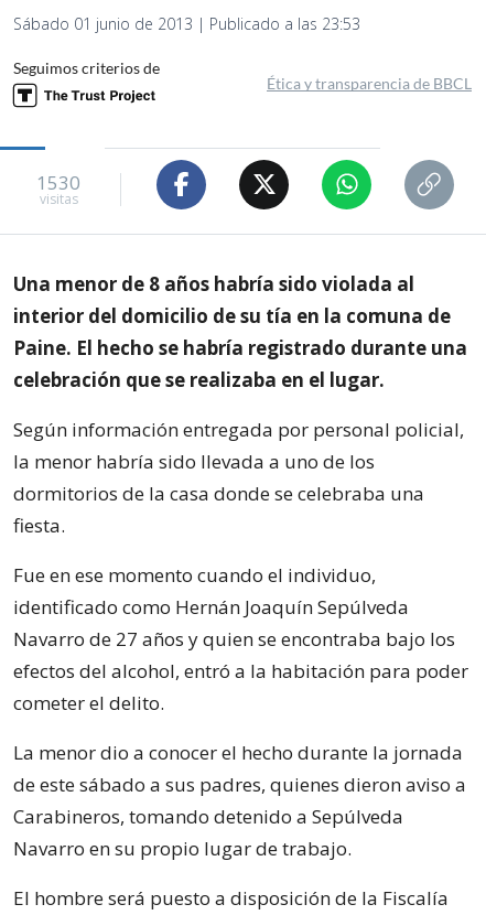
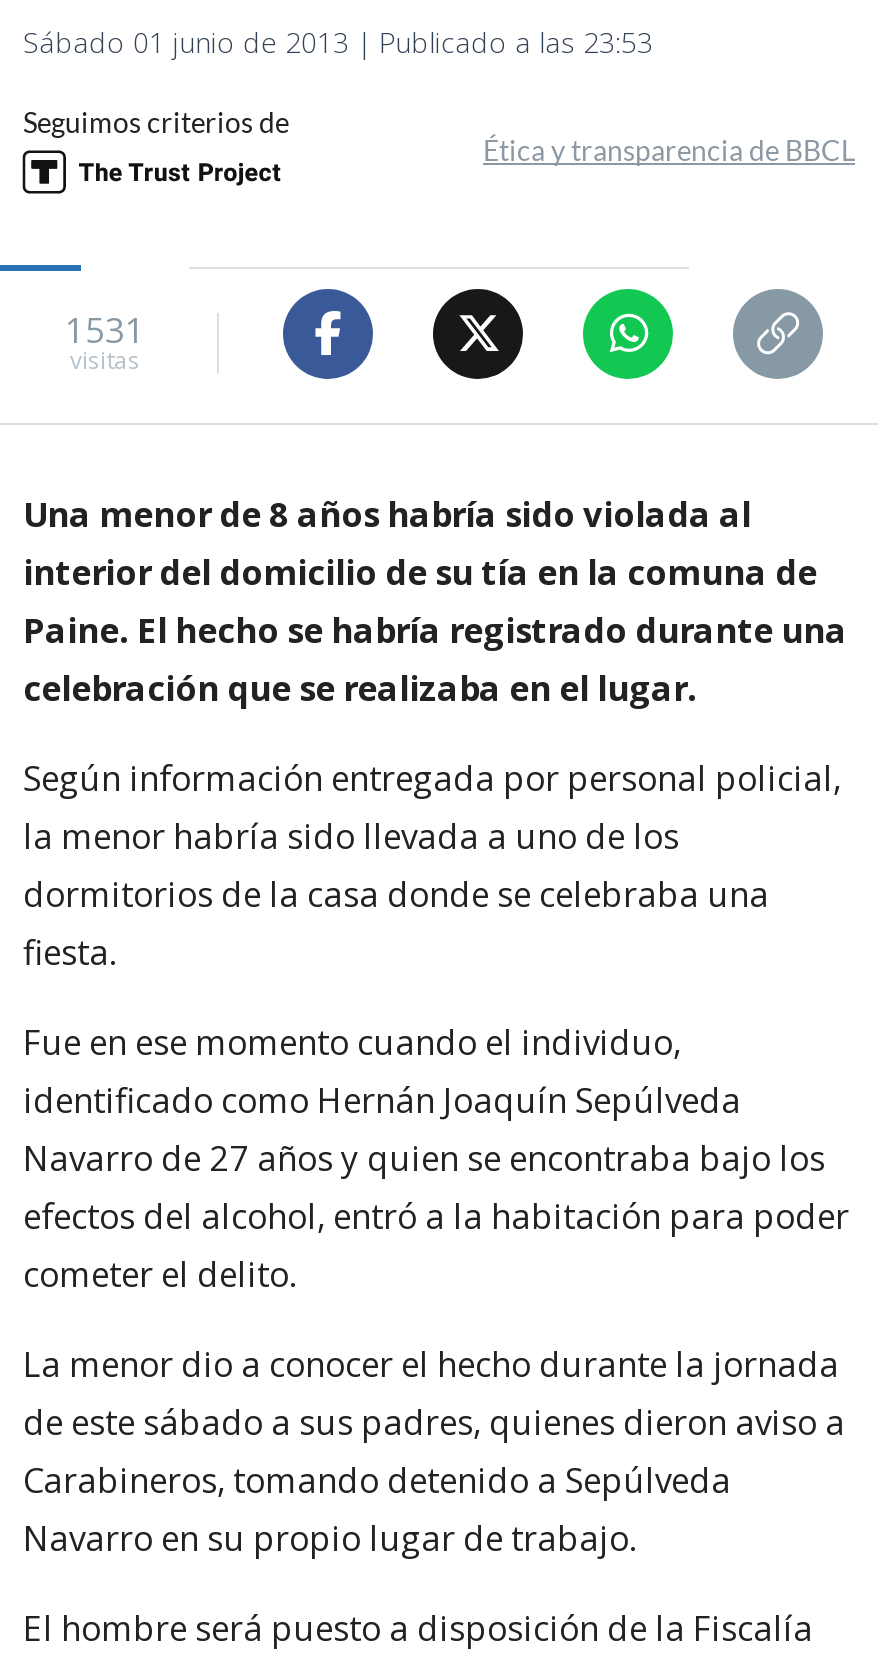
- 1530
+ 1531
